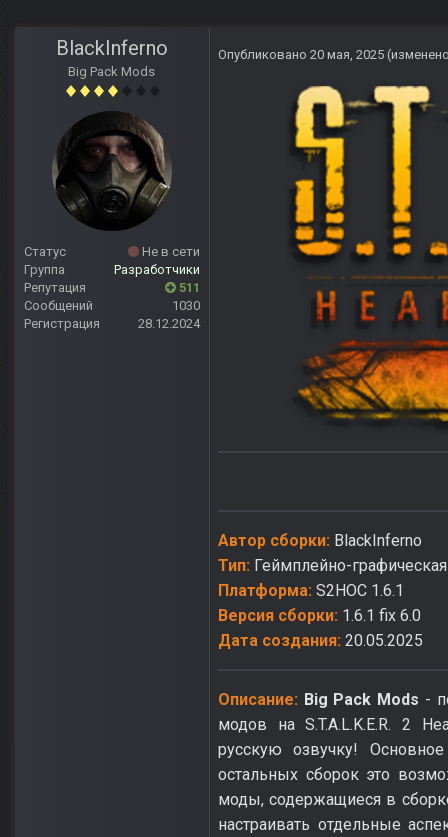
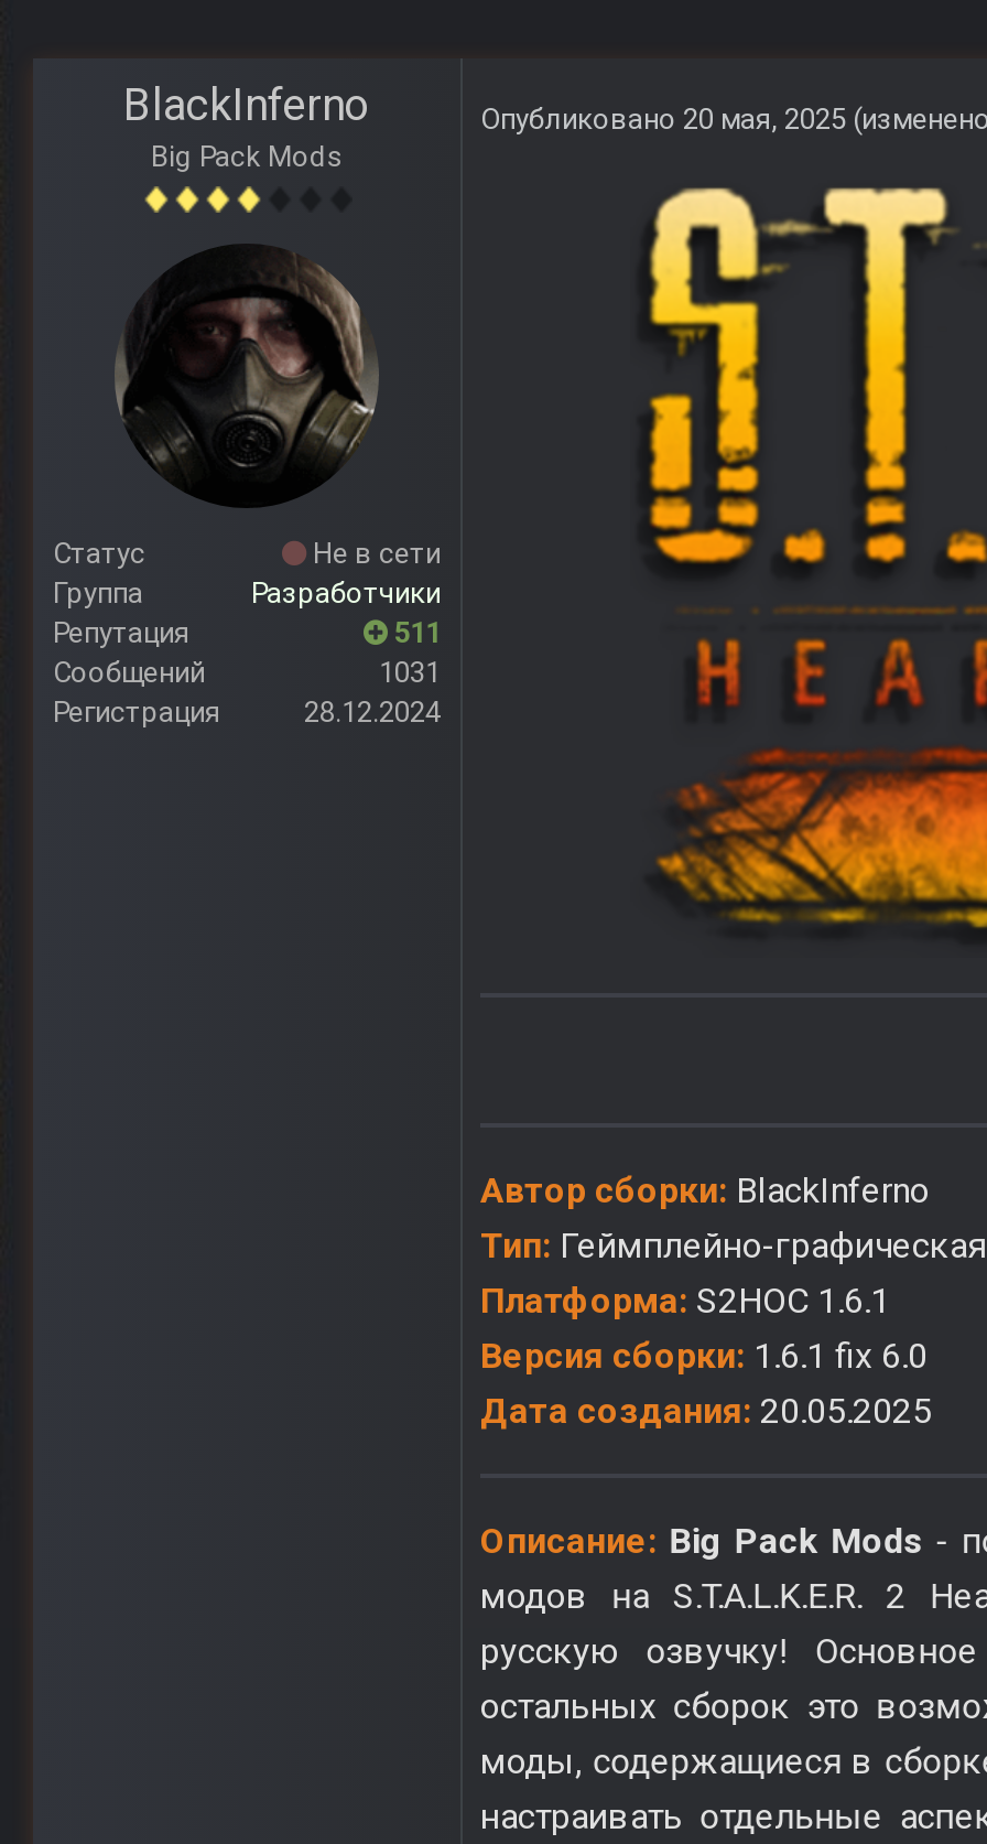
- 1030
+ 1031
